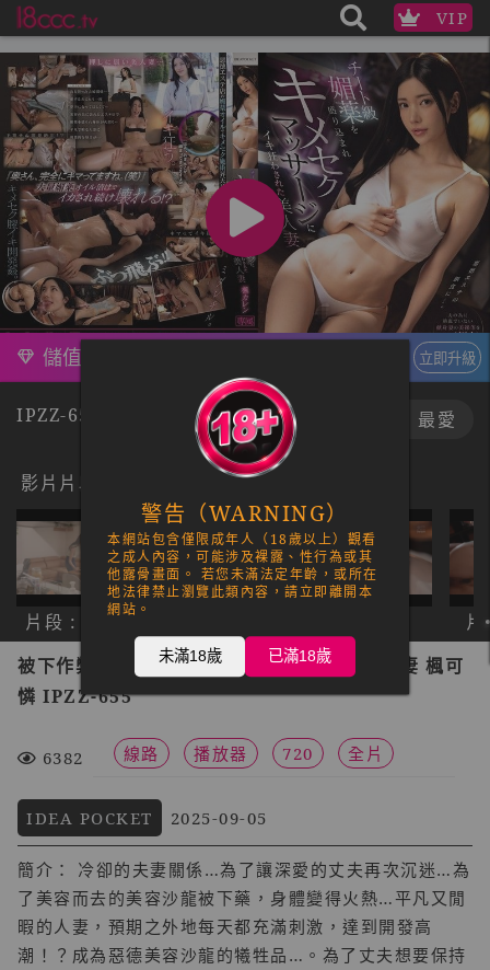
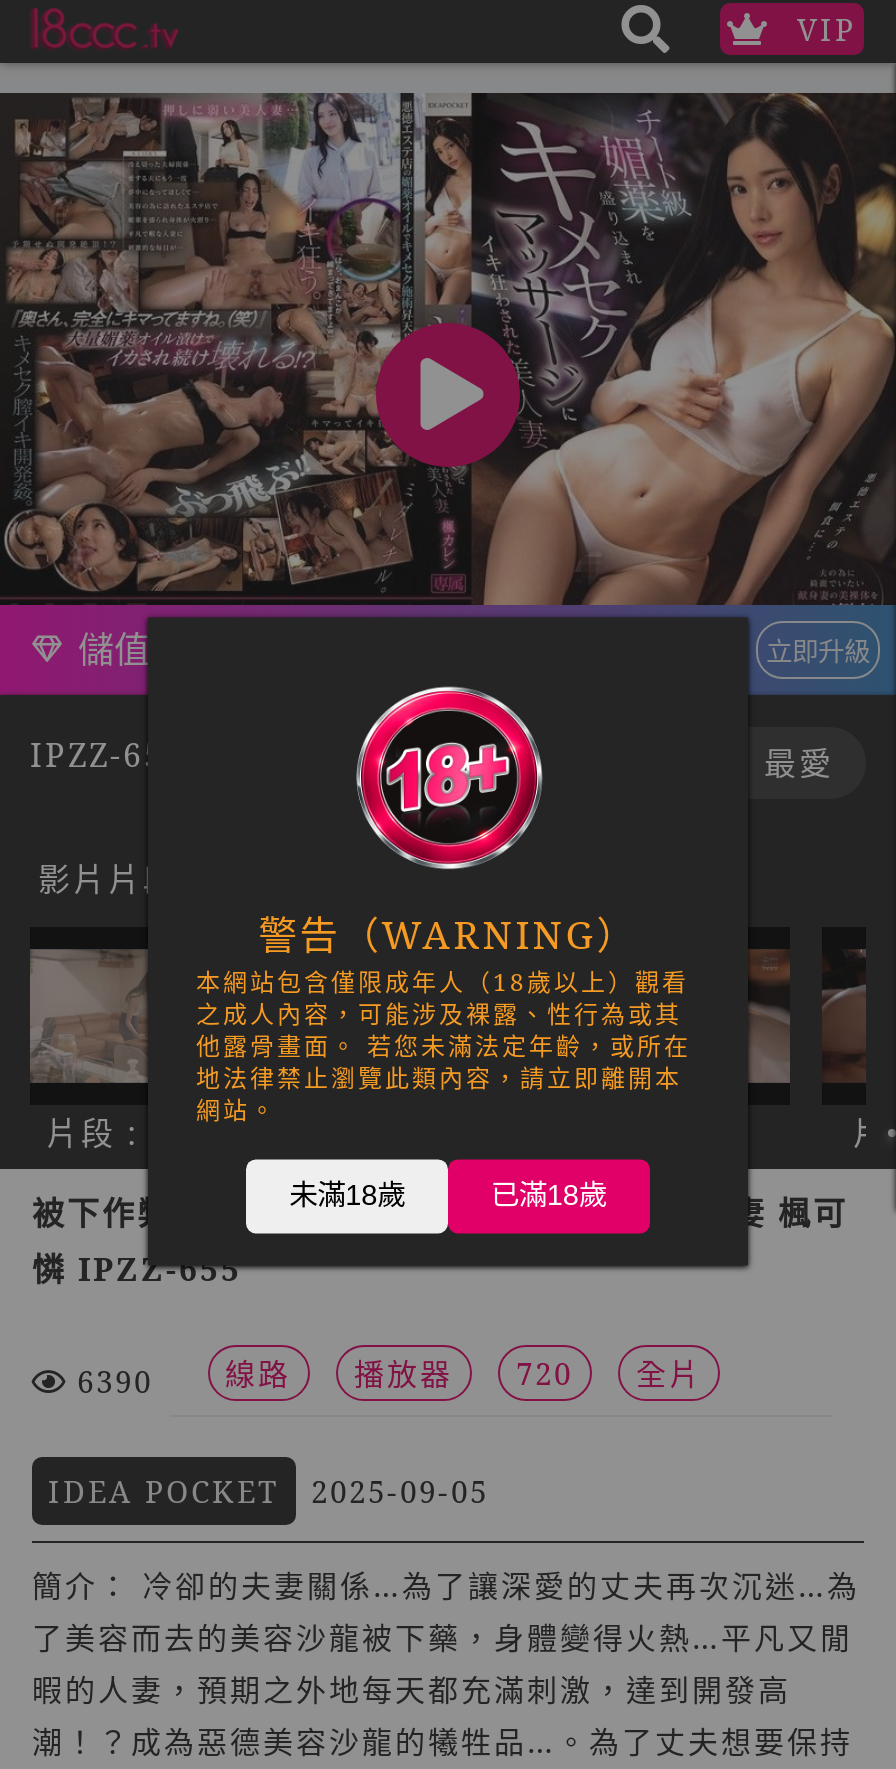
- 6382 線路 播放器 720 全片
+ 6390 線路 播放器 720 全片
